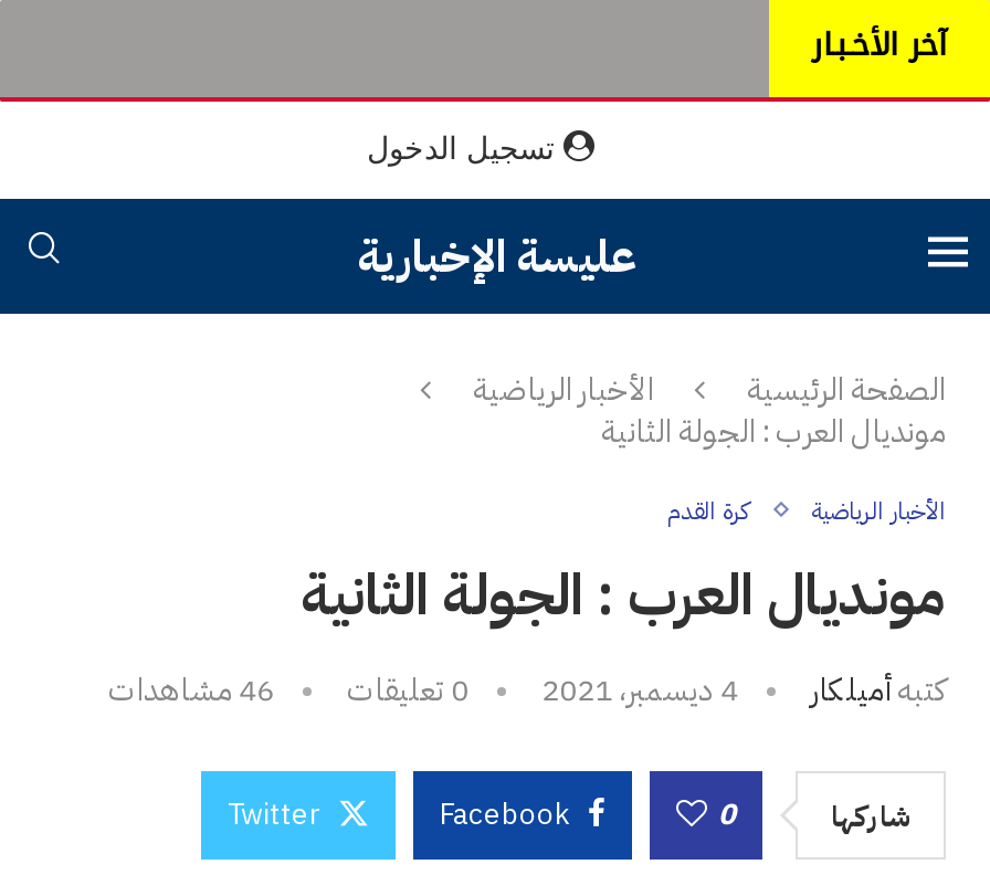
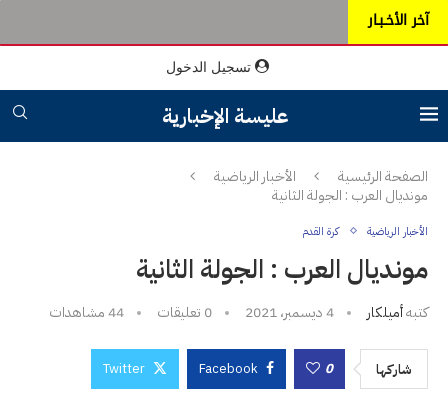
- 46 مشاهدات
+ 44 مشاهدات
